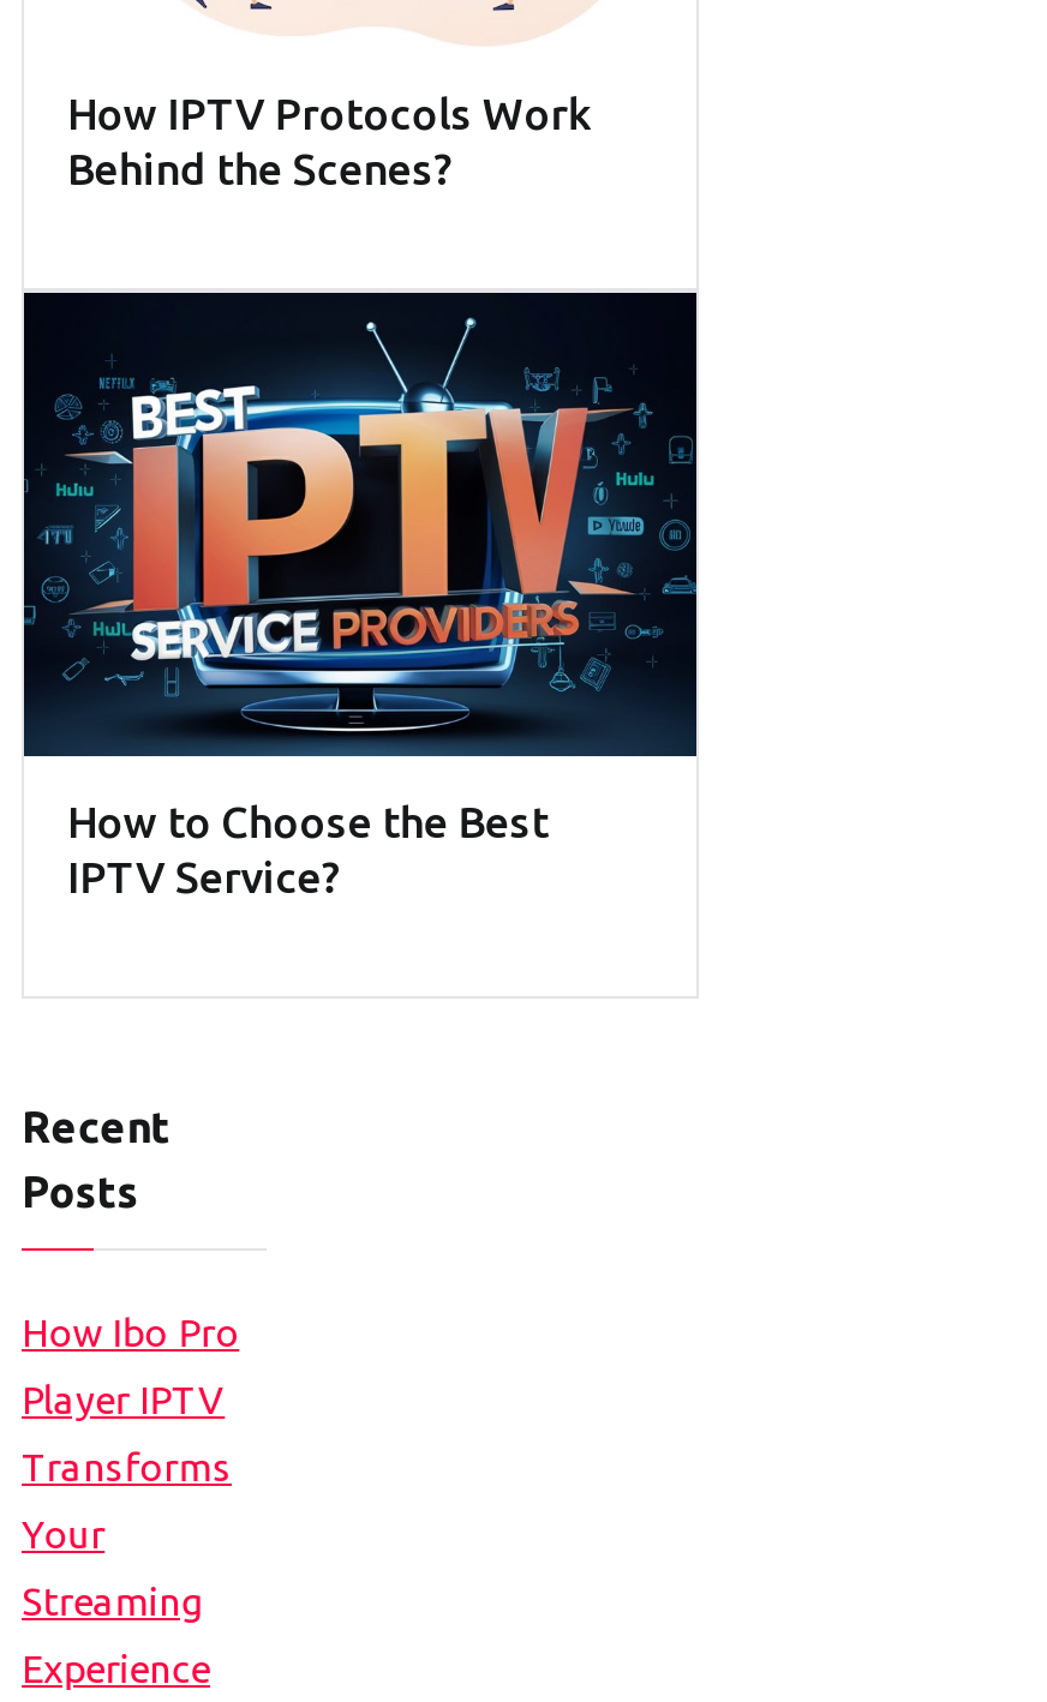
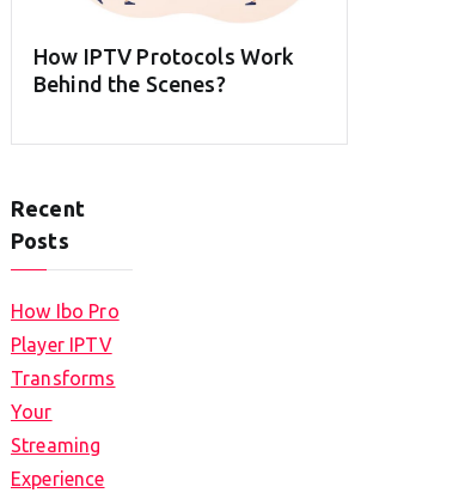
- [image]
- How to Choose the Best
- IPTV Service?
